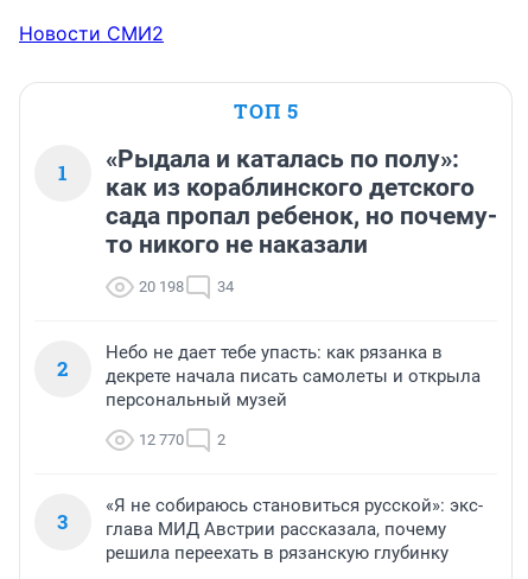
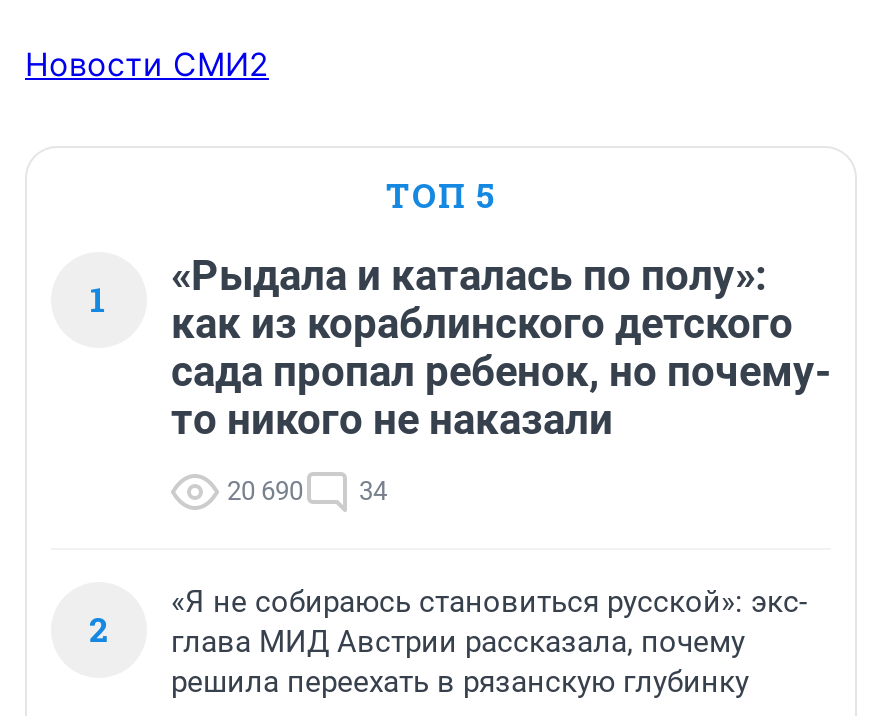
- 20 198 34
+ 20 690 34

- Небо не дает тебе упасть: как рязанка в
- декрете начала писать самолеты и открыла
- персональный музей
- 12 770
- 2
- 3
